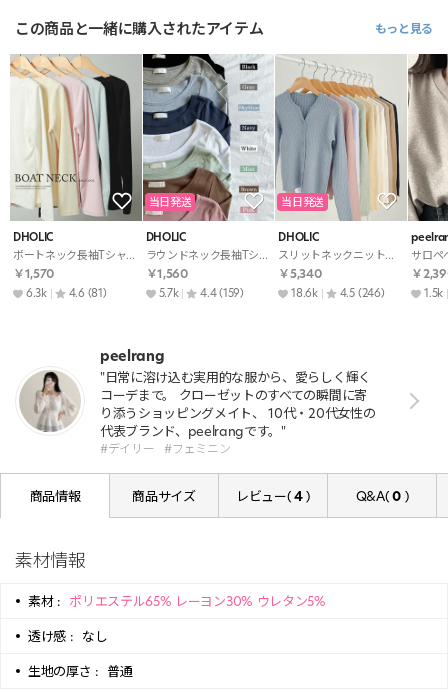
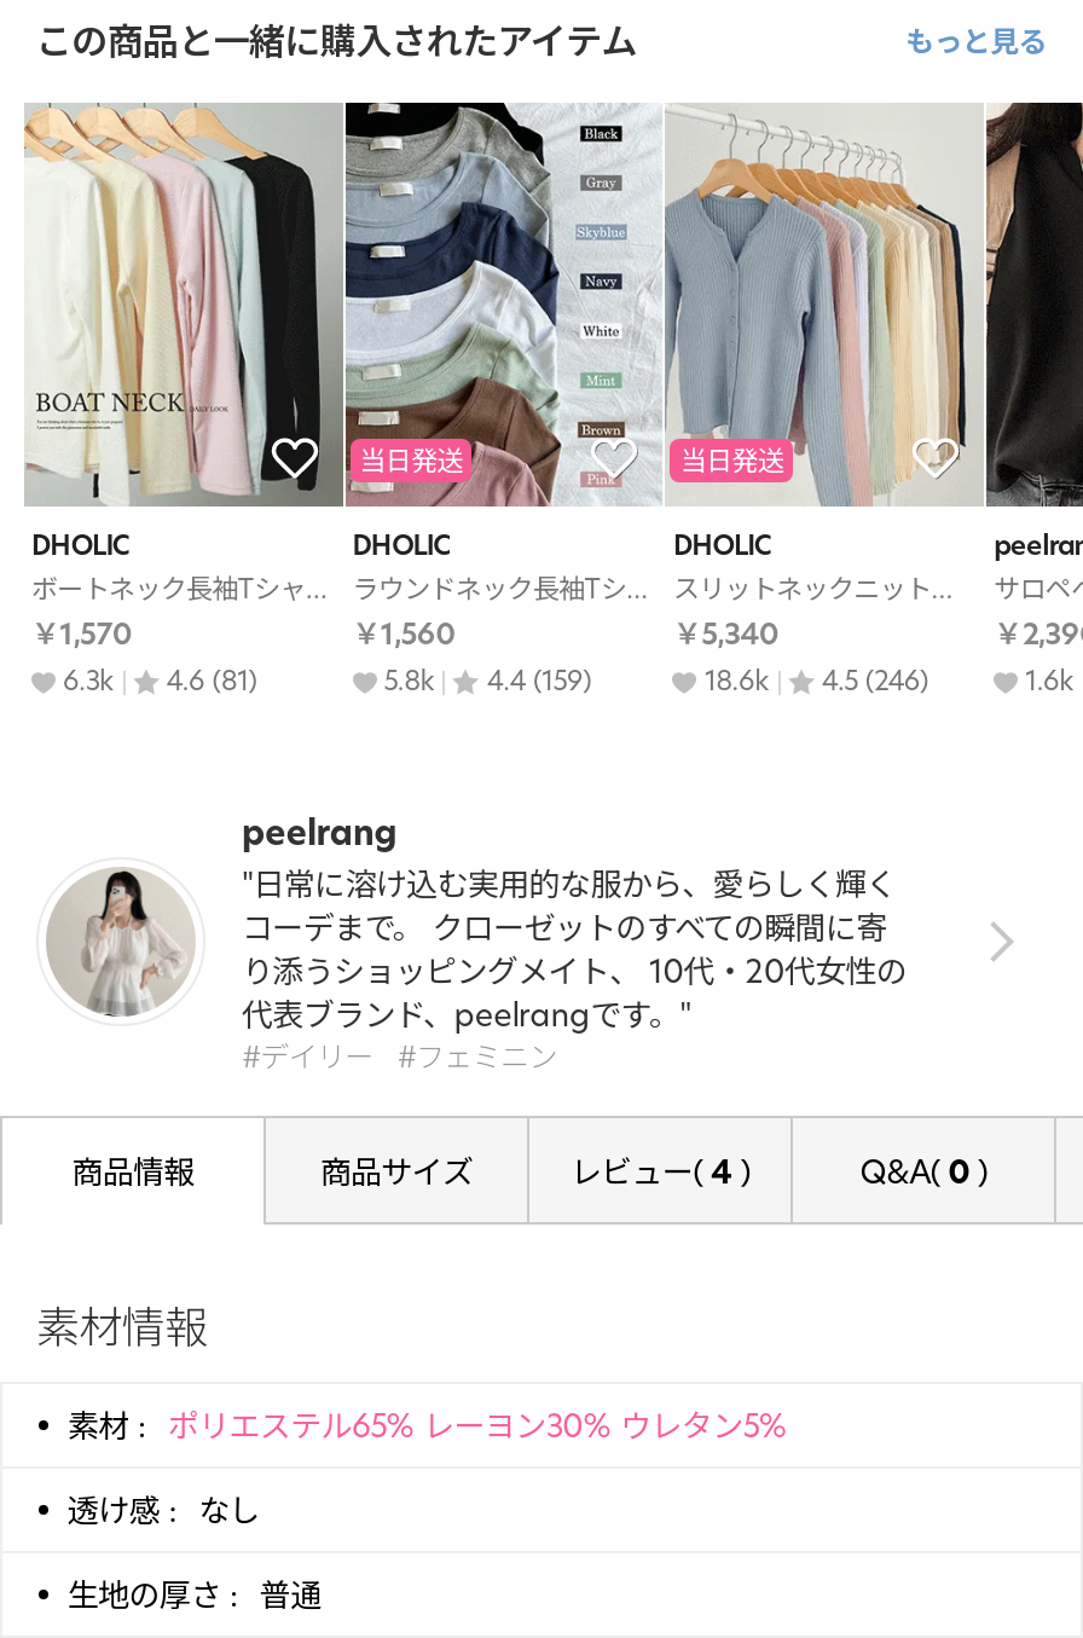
- [image]
+ [image]

- 5.7k 4.4 (159)
+ 5.8k 4.4 (159)

- 1.5k
+ 1.6k
